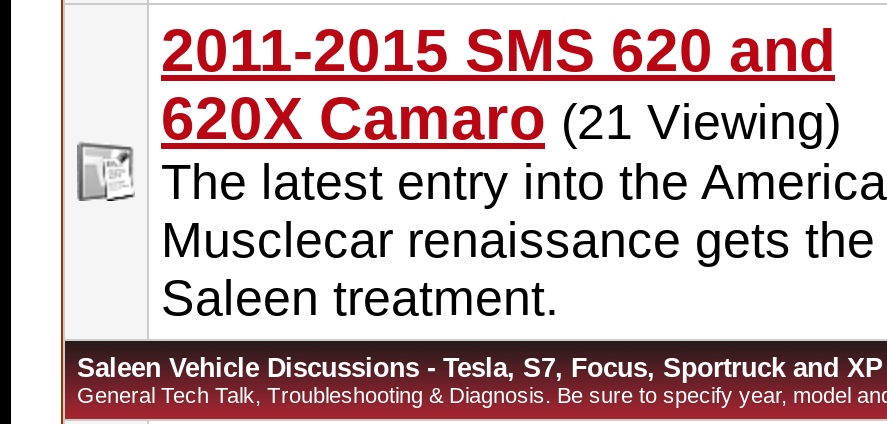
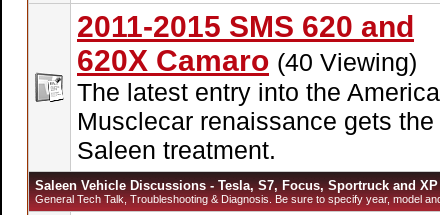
- 620X Camaro (21 Viewing)
+ 620X Camaro (40 Viewing)
